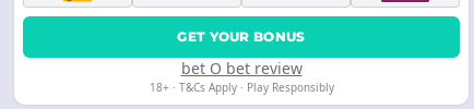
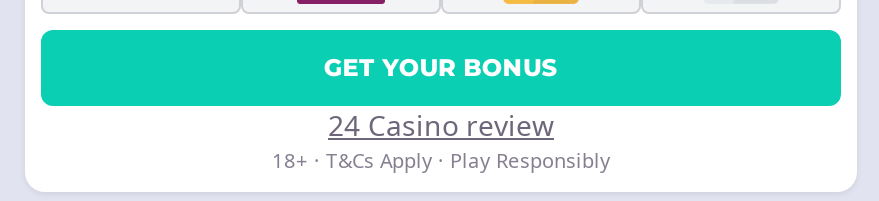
- bet O bet review
+ 24 Casino review
